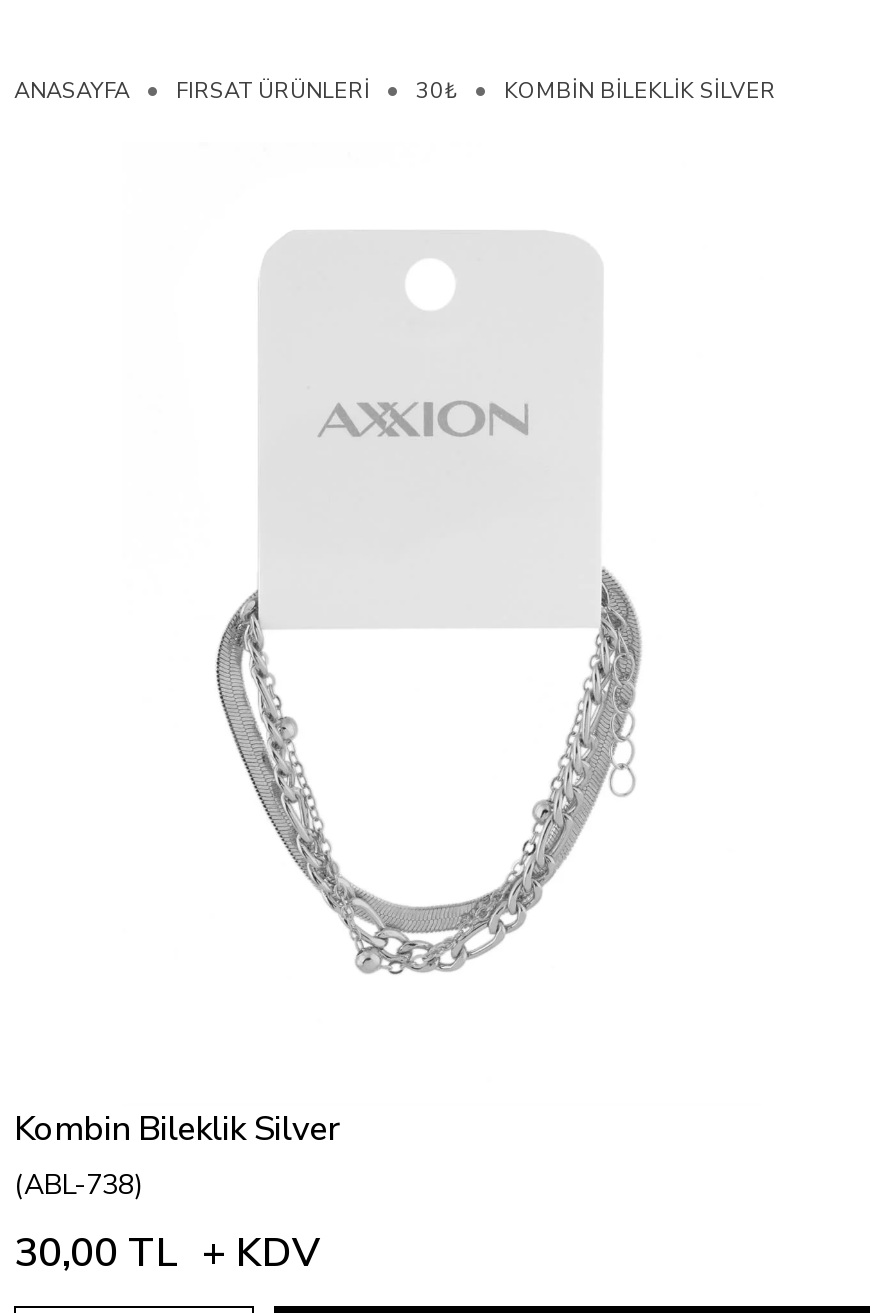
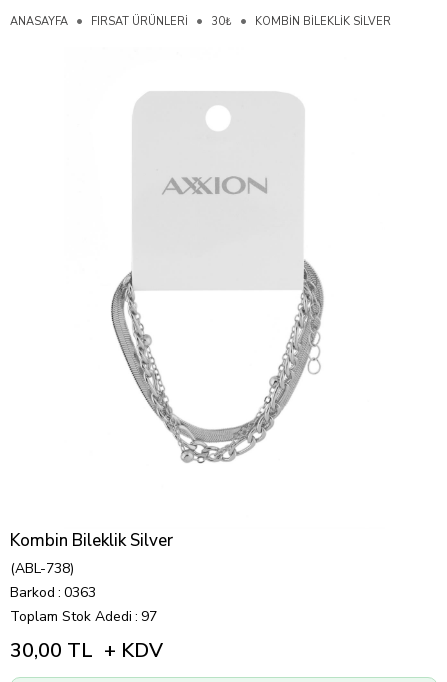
+ Barkod : 0363
+ Toplam Stok Adedi : 97
